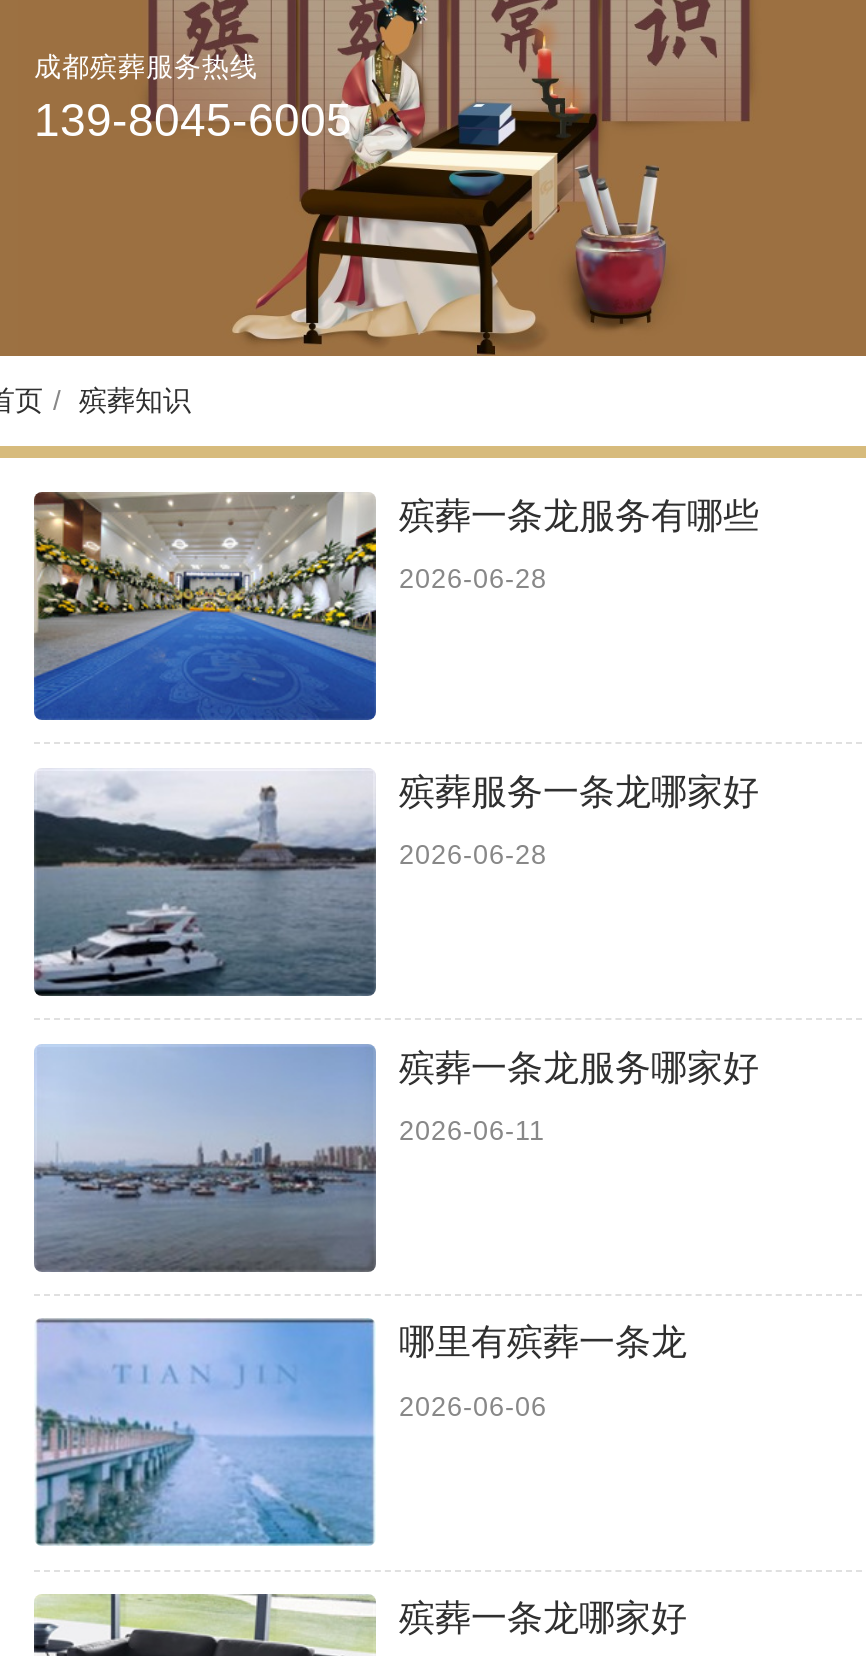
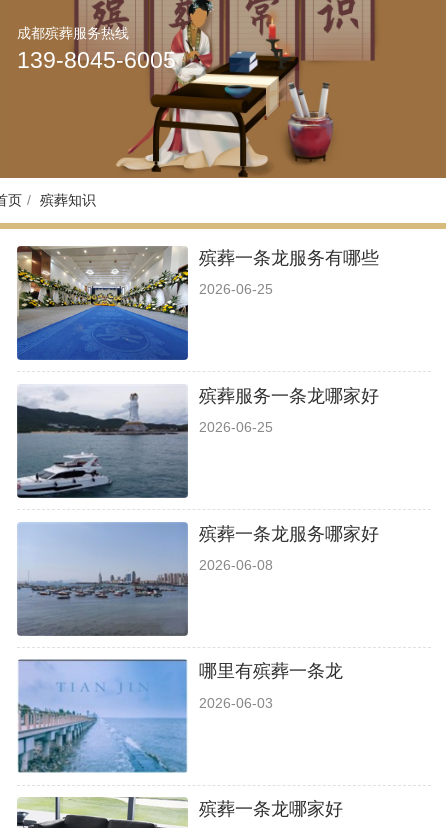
- 2026-06-28
+ 2026-06-25

- 2026-06-28
+ 2026-06-25

- 2026-06-11
+ 2026-06-08

- 2026-06-06
+ 2026-06-03
